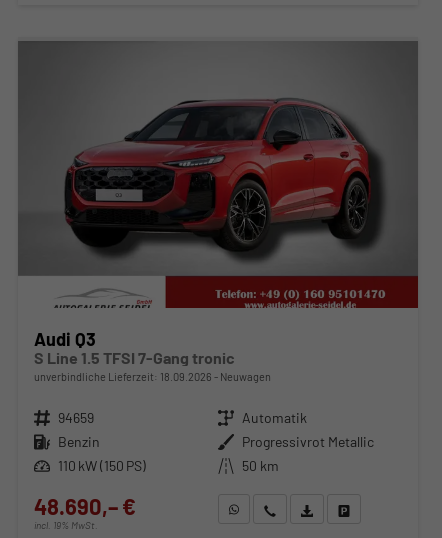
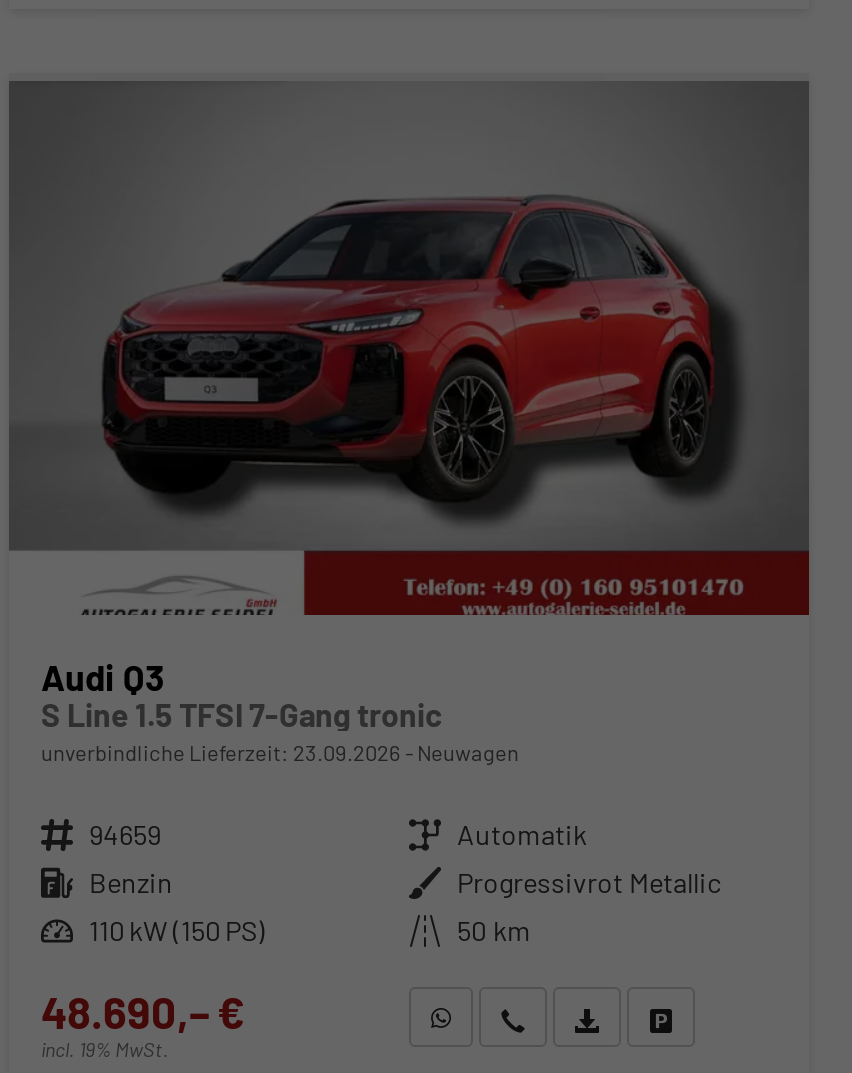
- unverbindliche Lieferzeit: 18.09.2026 Neuwagen
+ unverbindliche Lieferzeit: 23.09.2026 Neuwagen
